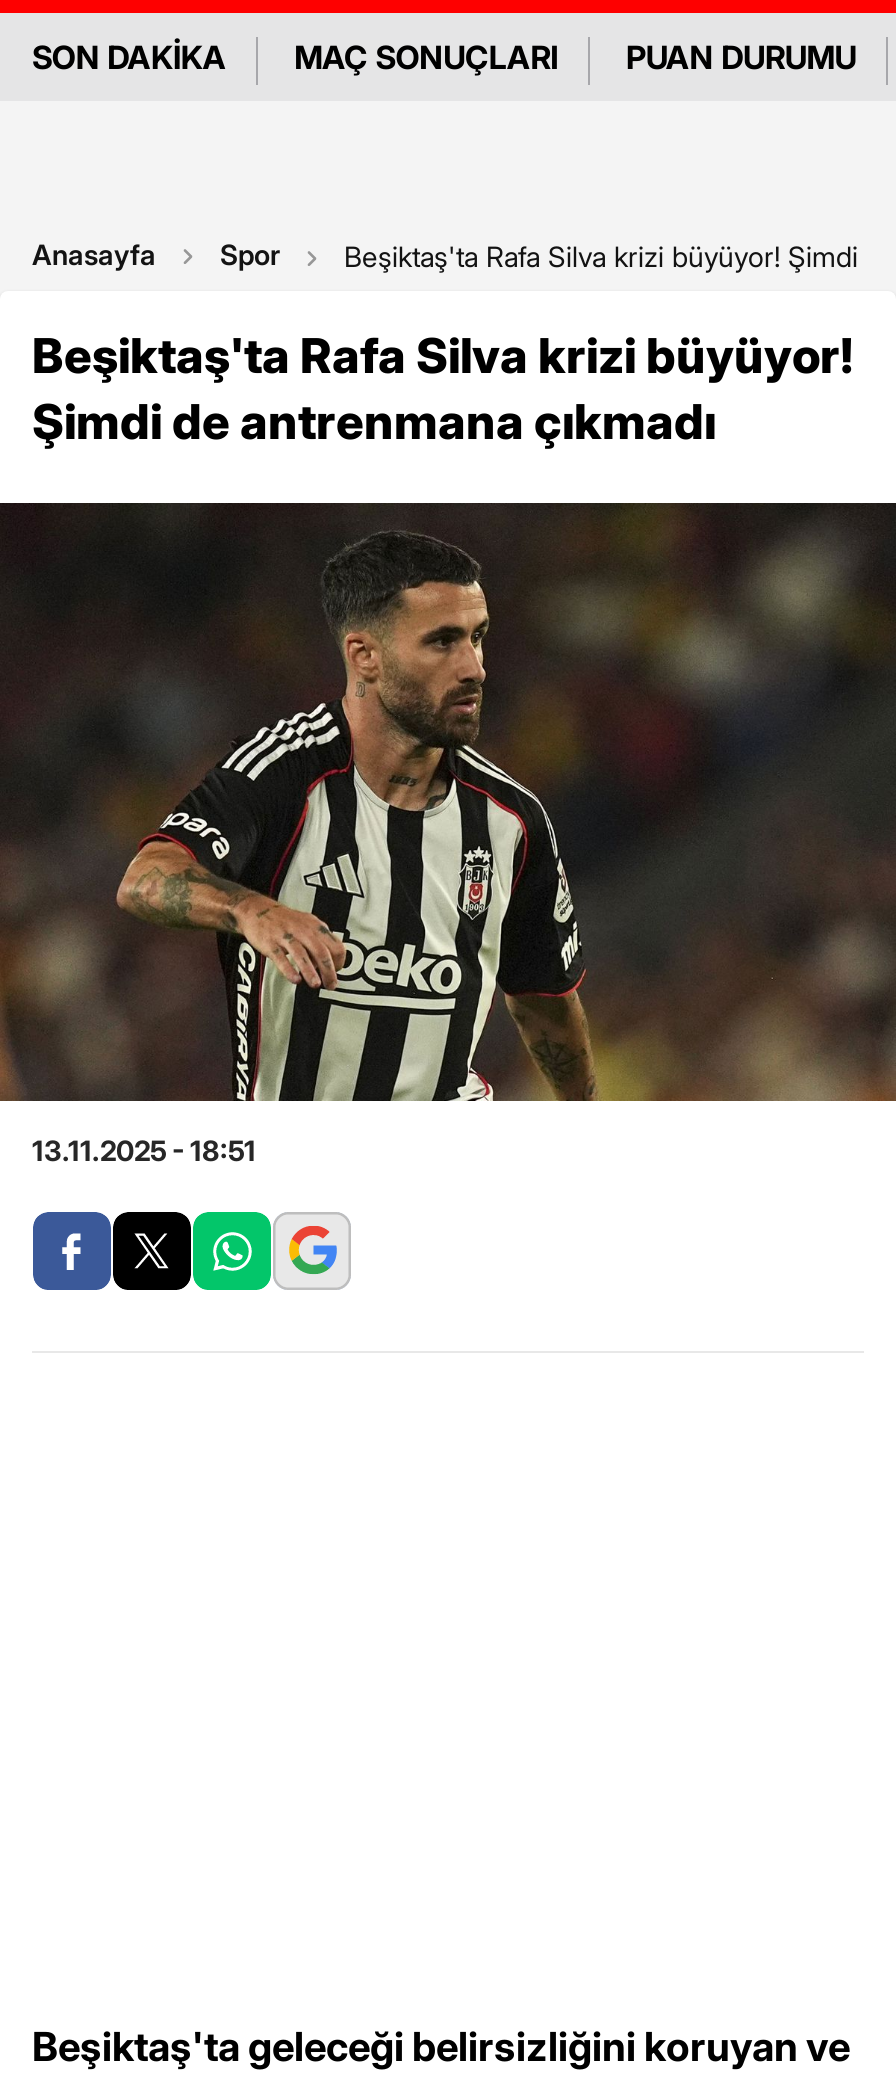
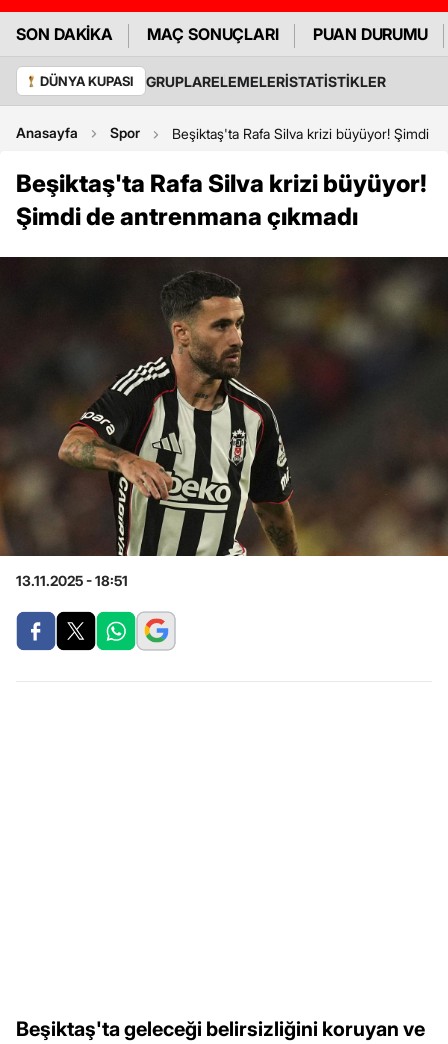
+ DÜNYA KUPASI
+ GRUPLARELEMELERİSTATİSTİKLER
